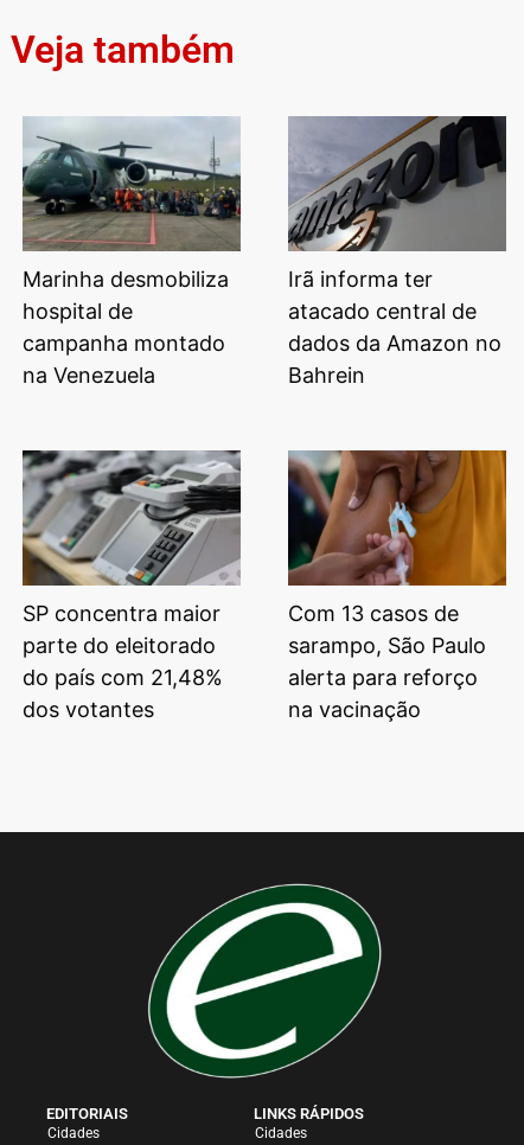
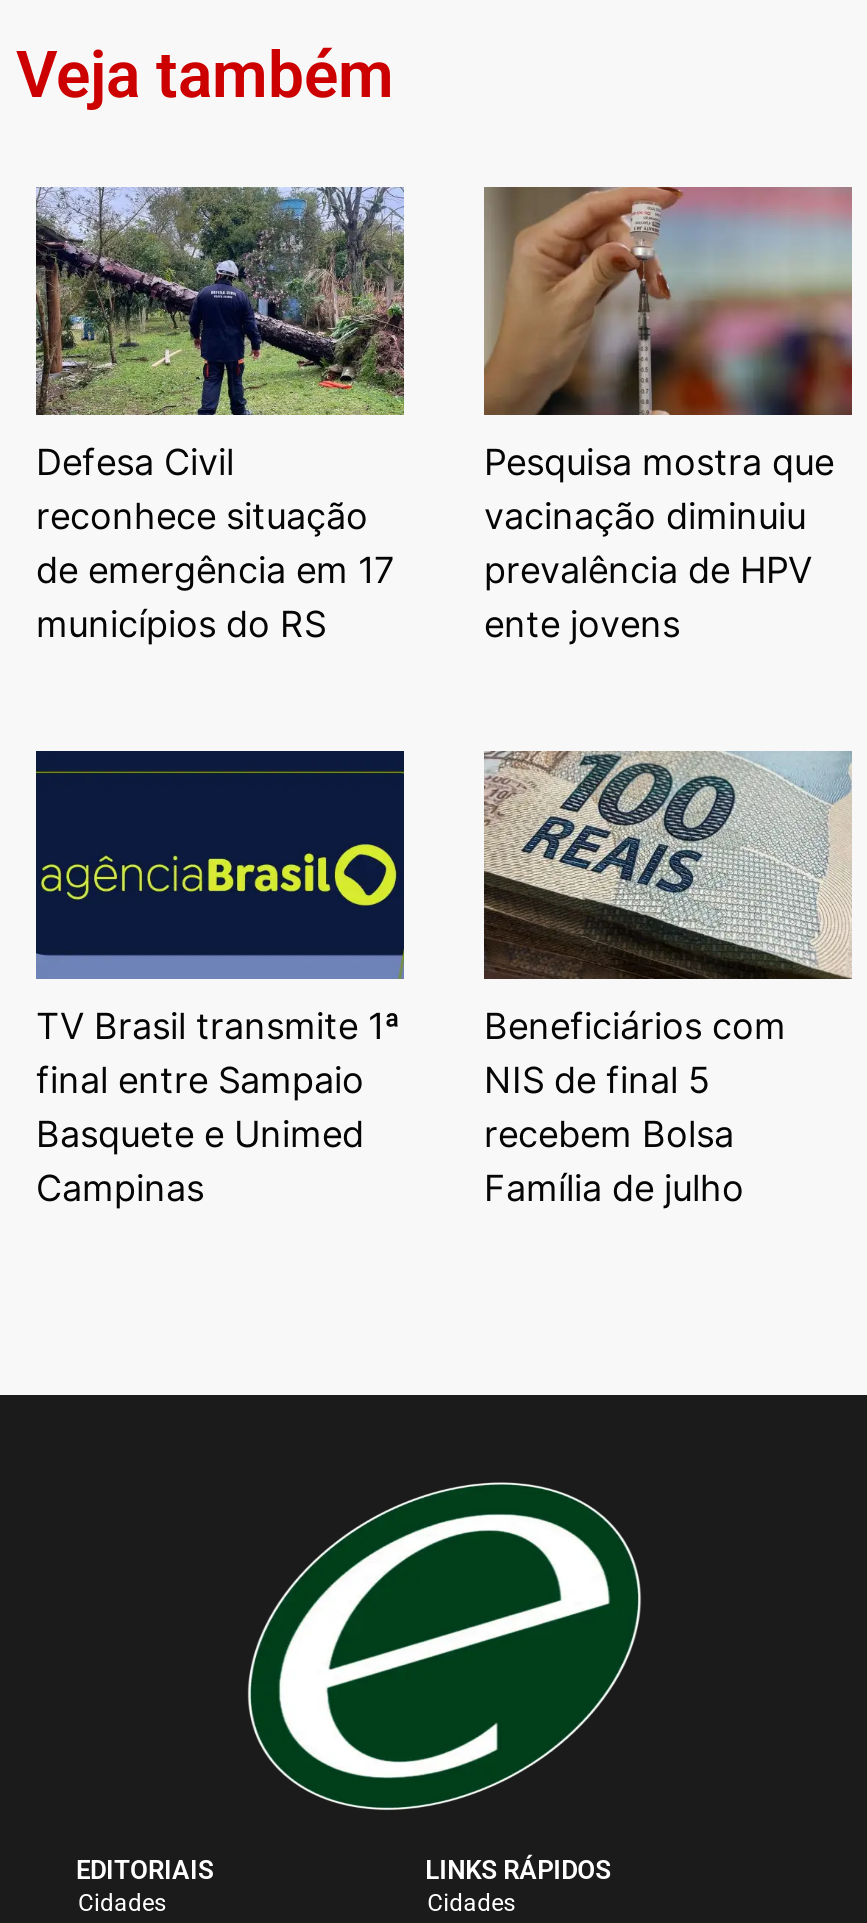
- [image]
- Marinha desmobiliza
- hospital de
- campanha montado
- na Venezuela
+ [image]
+ Defesa Civil
+ reconhece situação
+ de emergência em 17
+ municípios do RS

- [image]
- Irã informa ter
- atacado central de
- dados da Amazon no
- Bahrein
+ [image]
+ Pesquisa mostra que
+ vacinação diminuiu
+ prevalência de HPV
+ ente jovens

- [image]
- SP concentra maior
- parte do eleitorado
- do país com 21,48%
- dos votantes
+ [image]
+ TV Brasil transmite 1ª
+ final entre Sampaio
+ Basquete e Unimed
+ Campinas

- [image]
- Com 13 casos de
- sarampo, São Paulo
- alerta para reforço
- na vacinação
+ [image]
+ Beneficiários com
+ NIS de final 5
+ recebem Bolsa
+ Família de julho
